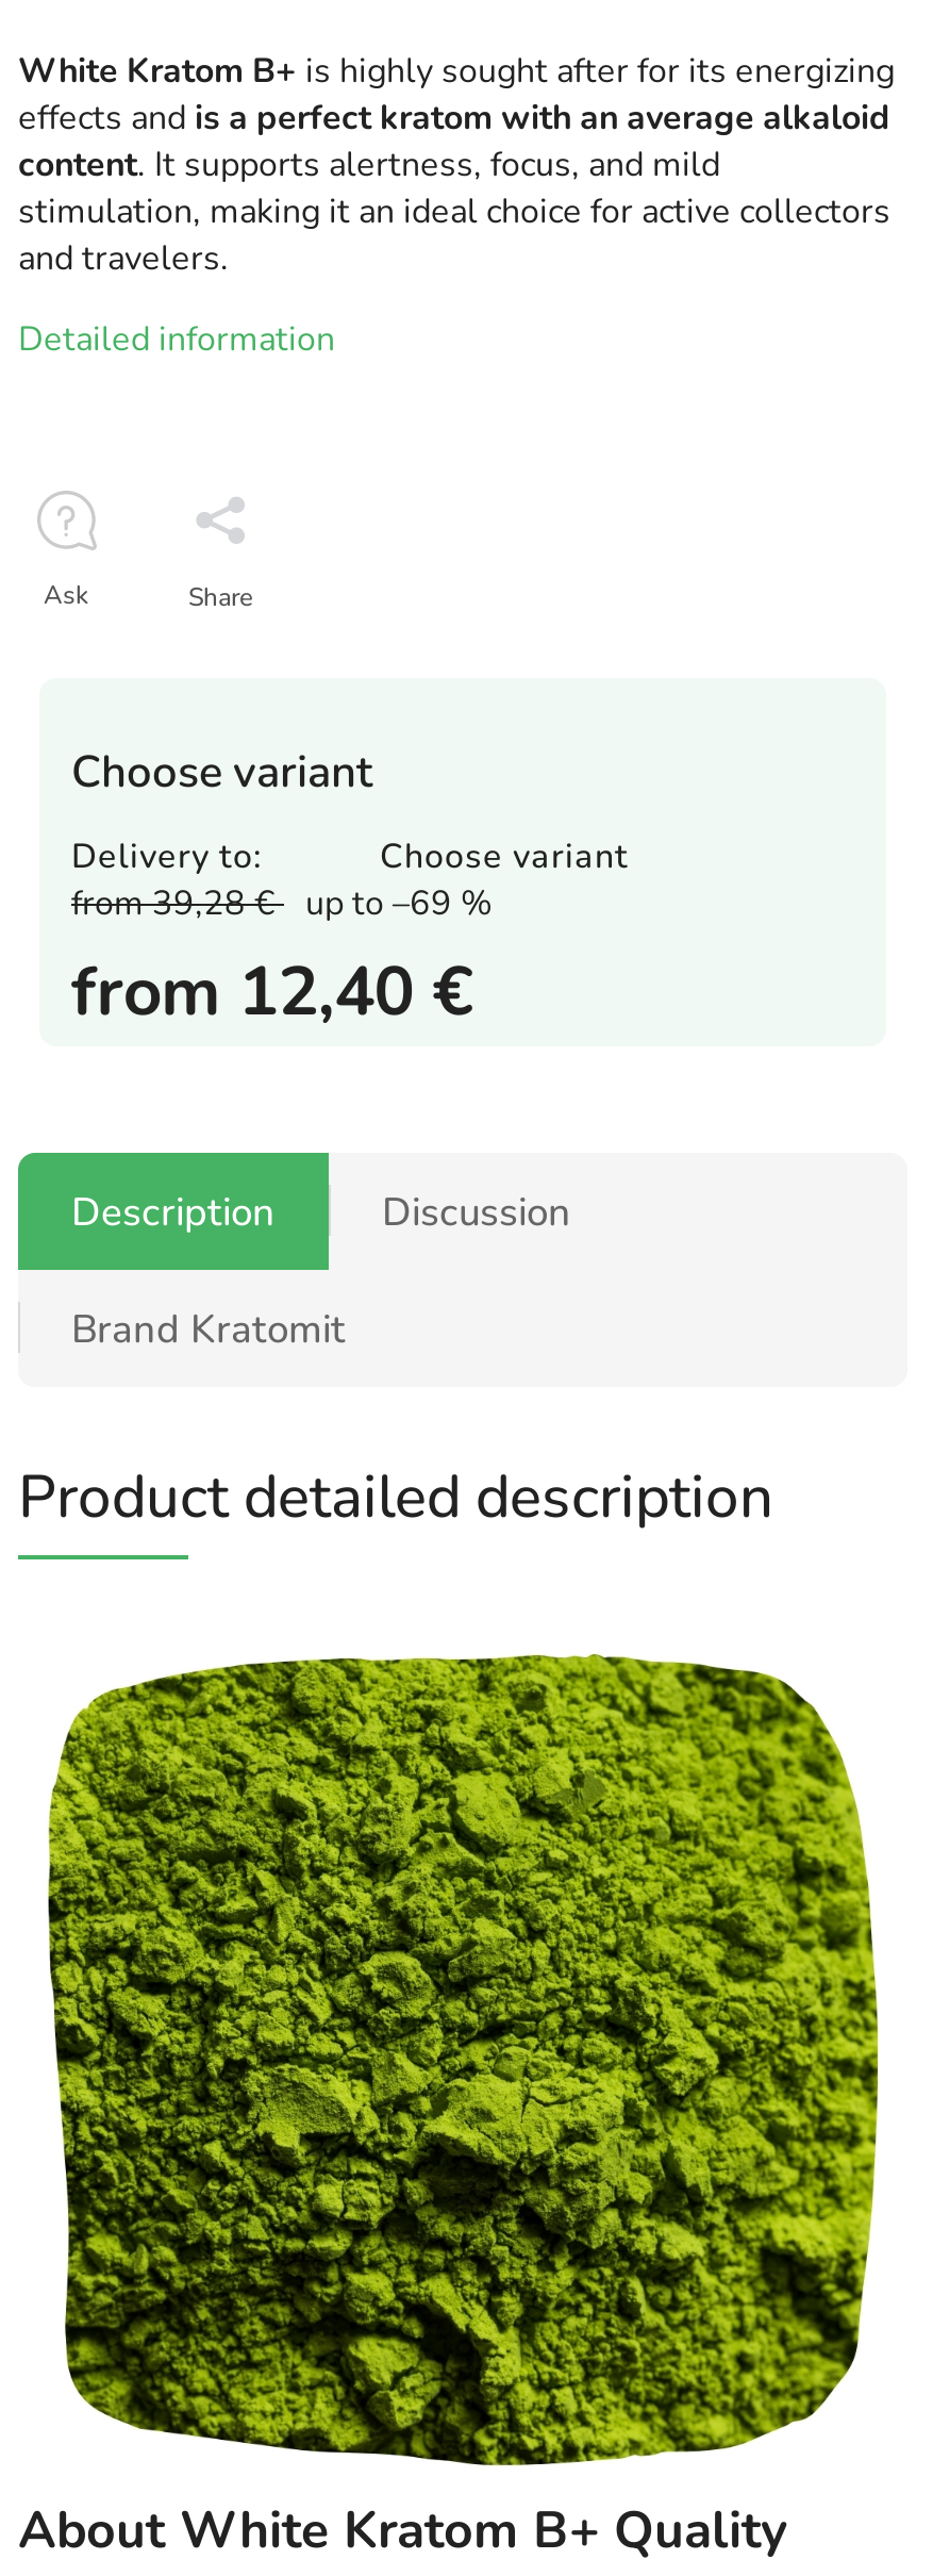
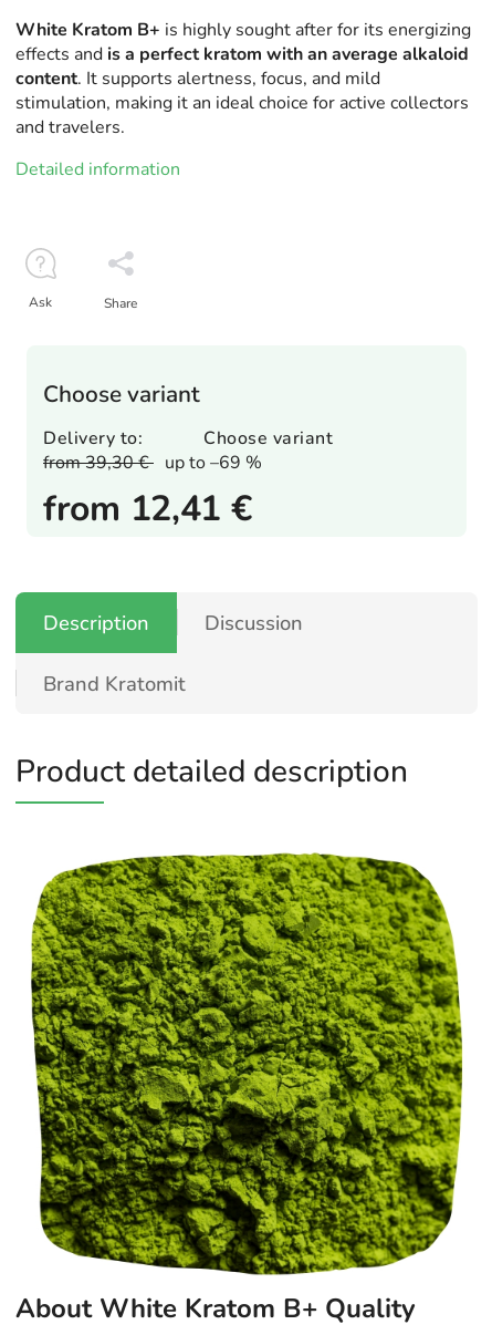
- from 39,28 € up to –69 %
+ from 39,30 € up to –69 %

- from 12,40 €
+ from 12,41 €
